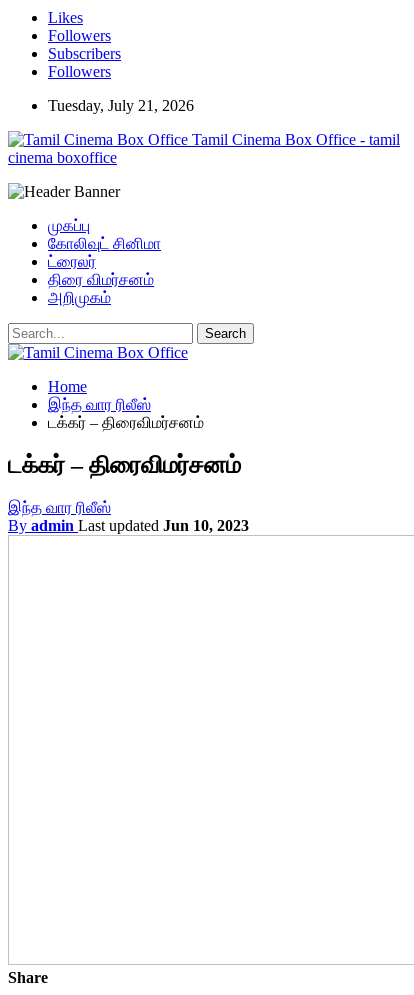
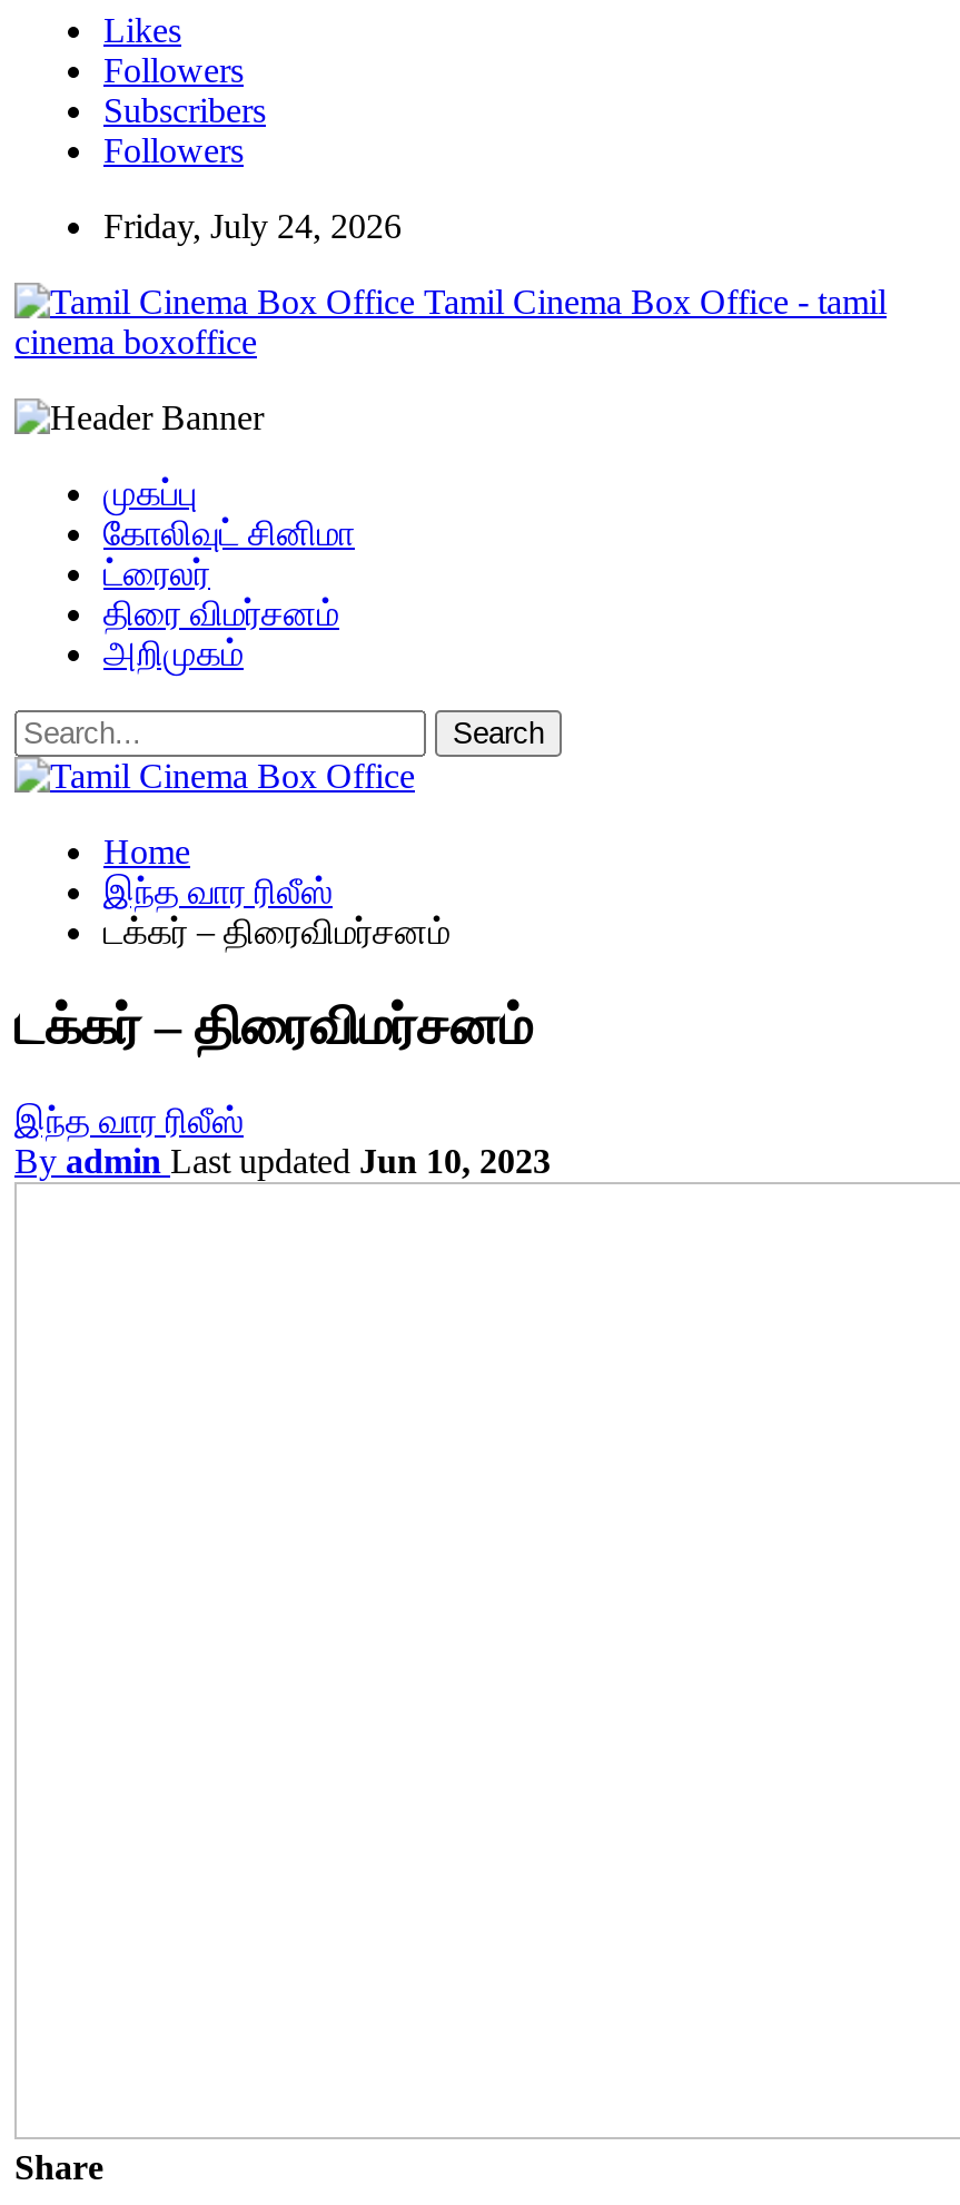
- Tuesday, July 21, 2026
+ Friday, July 24, 2026
